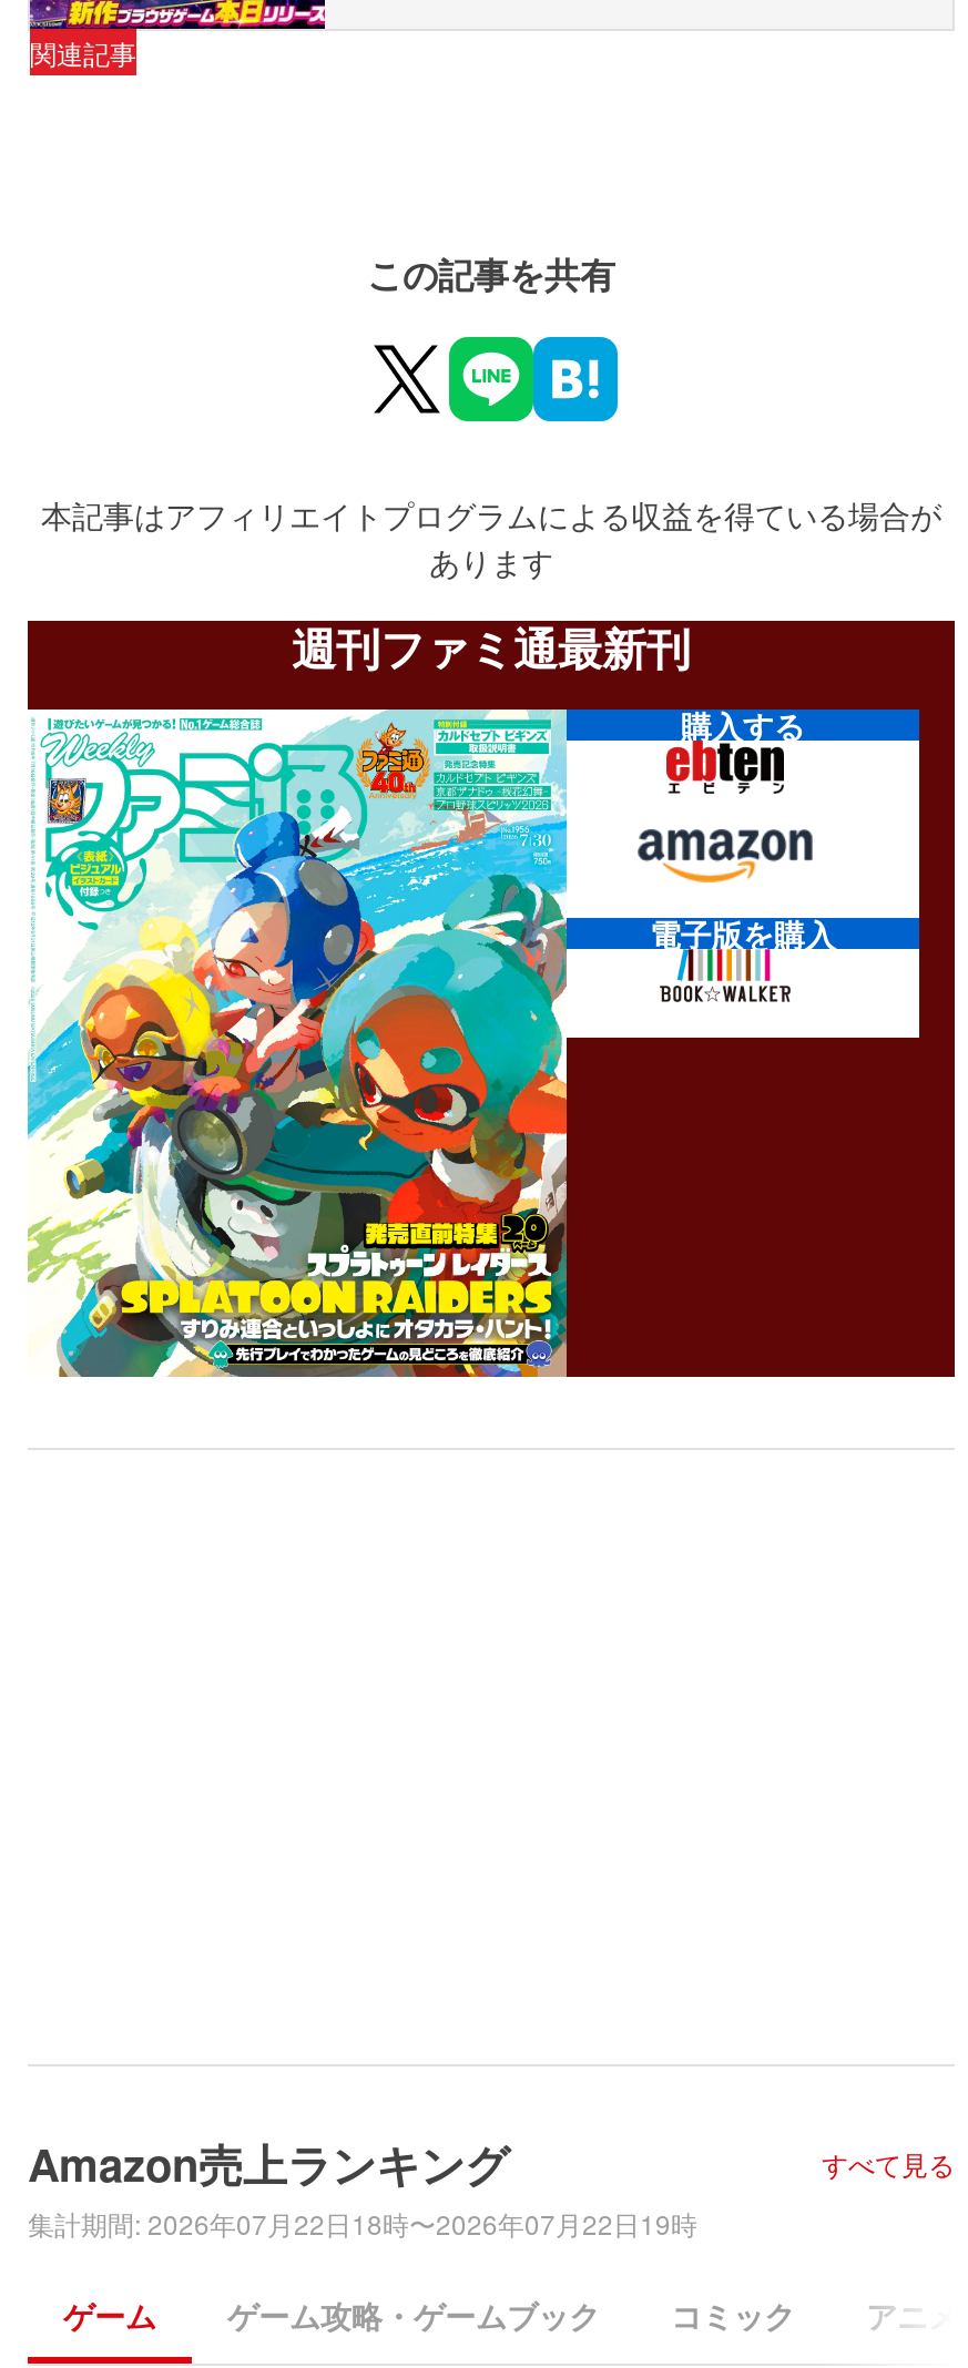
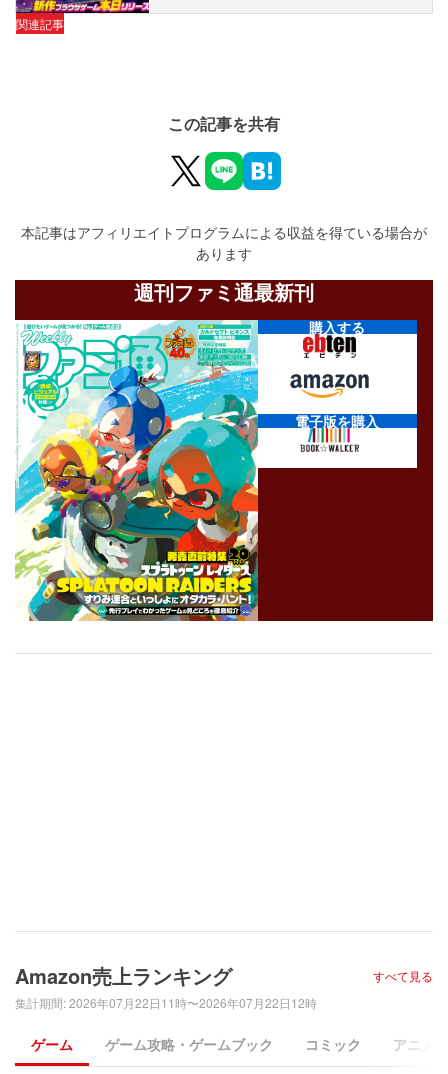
- 集計期間: 2026年07月22日18時〜2026年07月22日19時
+ 集計期間: 2026年07月22日11時〜2026年07月22日12時
